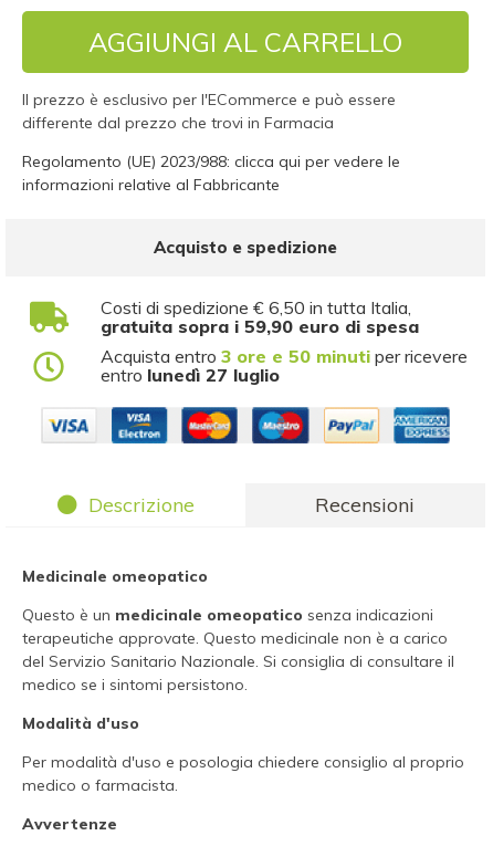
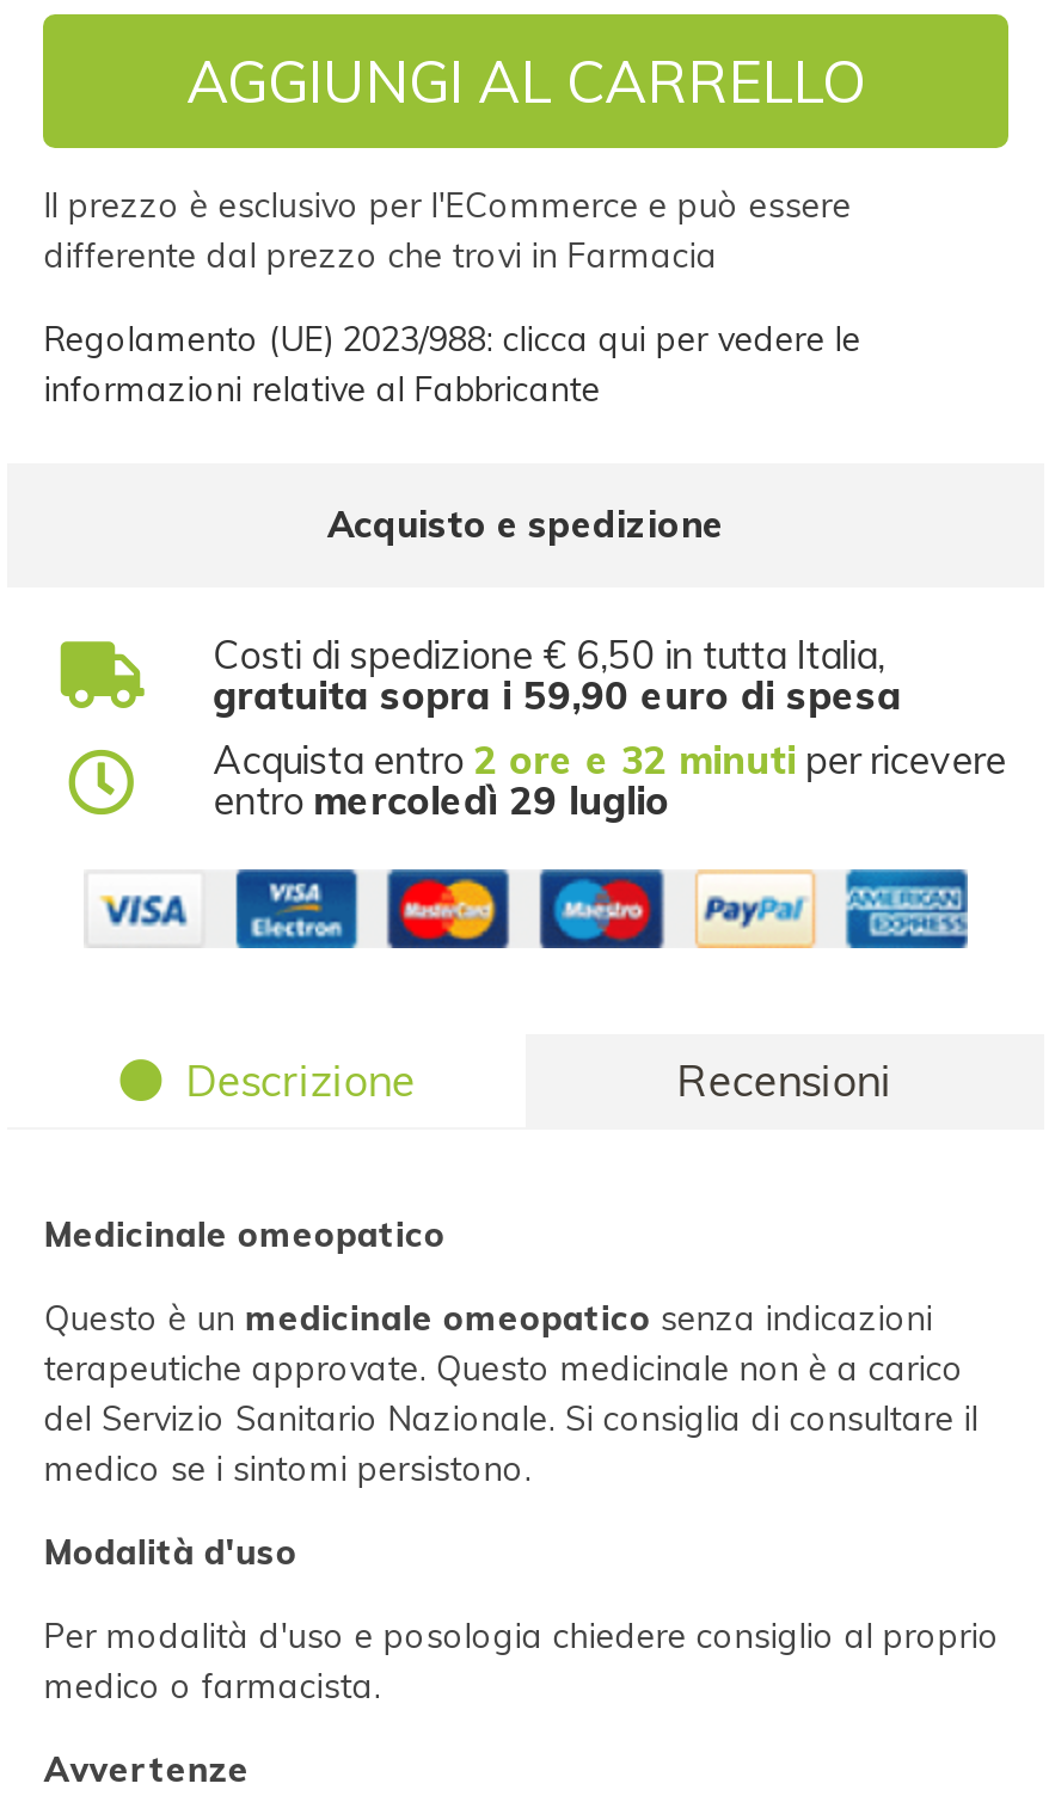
- Acquista entro 3 ore e 50 minuti per ricevere
+ Acquista entro 2 ore e 32 minuti per ricevere

- entro lunedì 27 luglio
+ entro mercoledì 29 luglio
